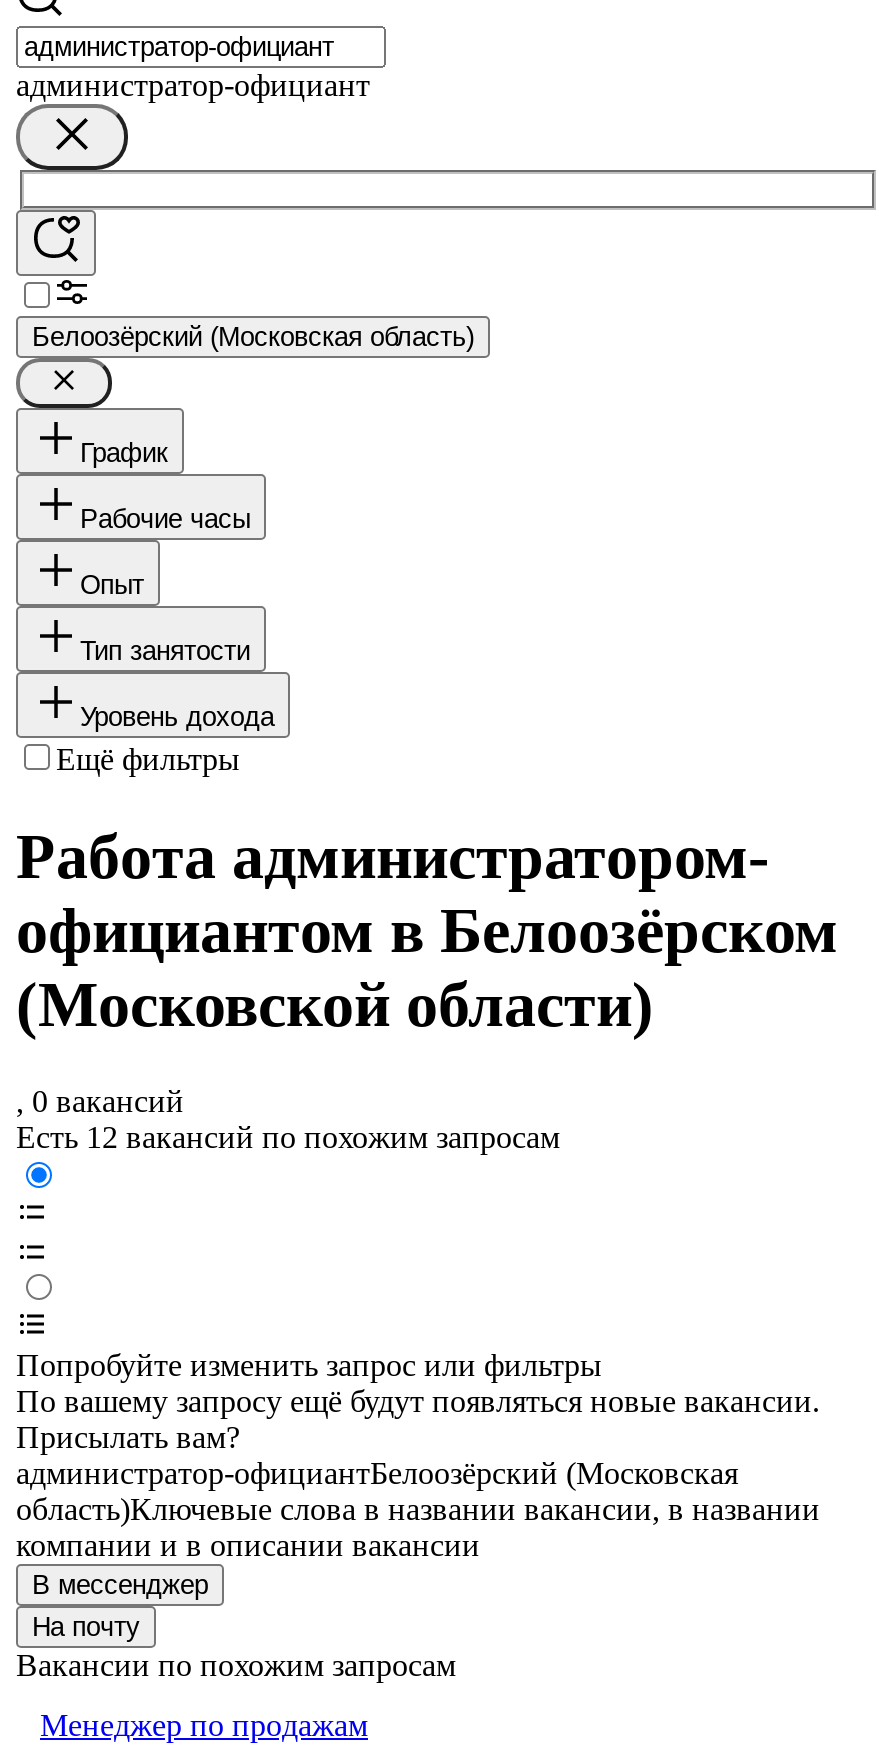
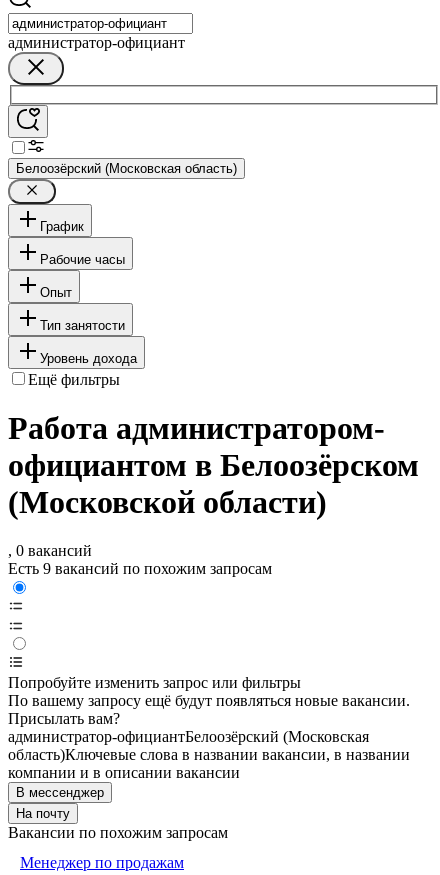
- Есть 12 вакансий по похожим запросам
+ Есть 9 вакансий по похожим запросам
